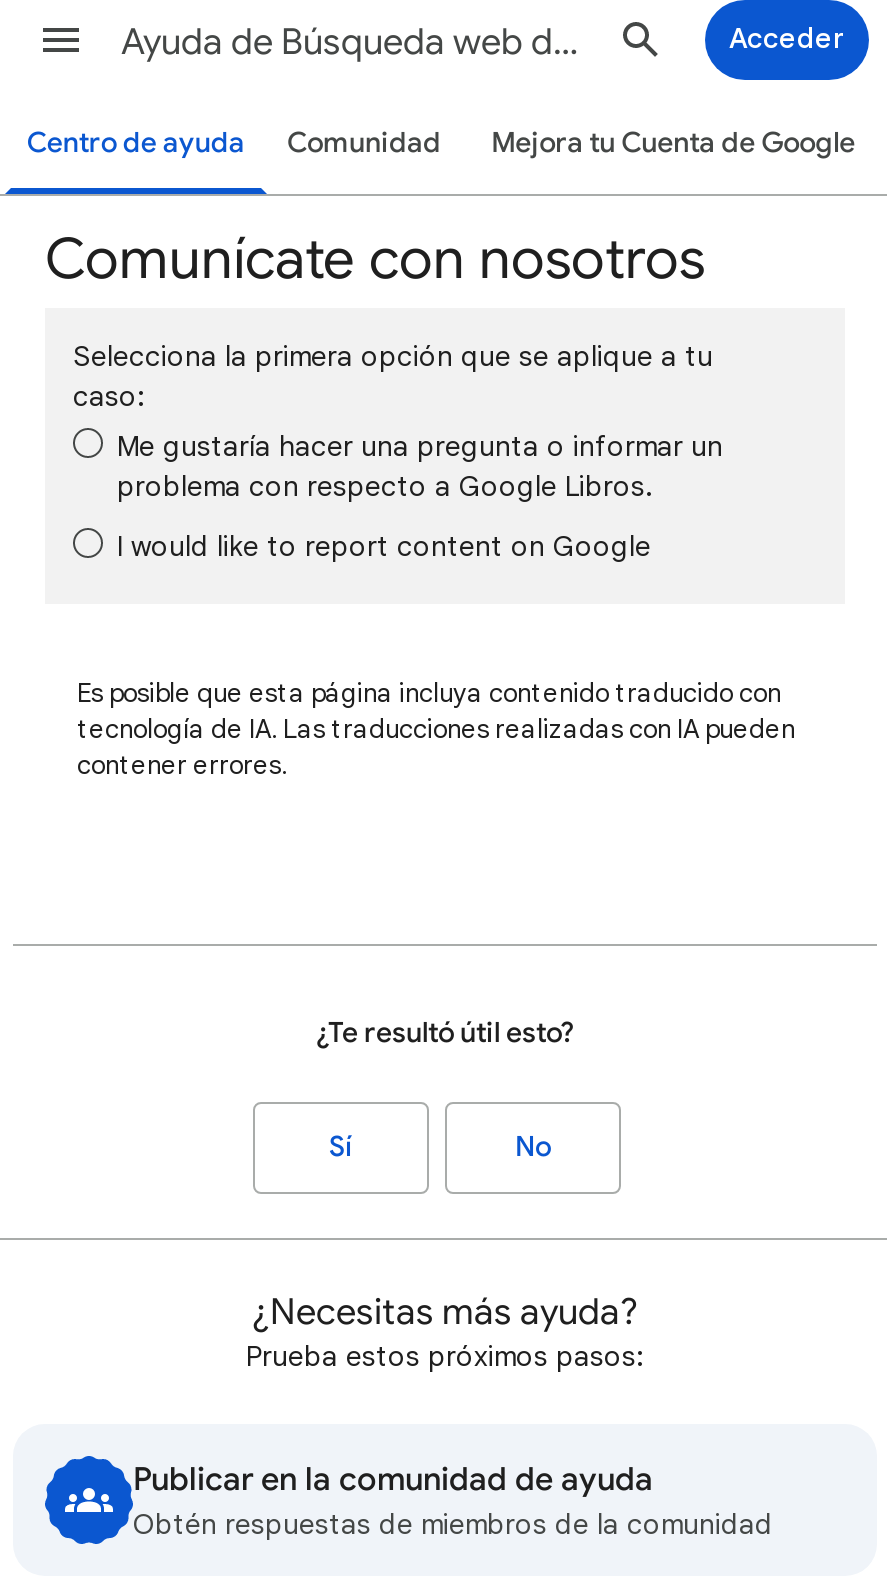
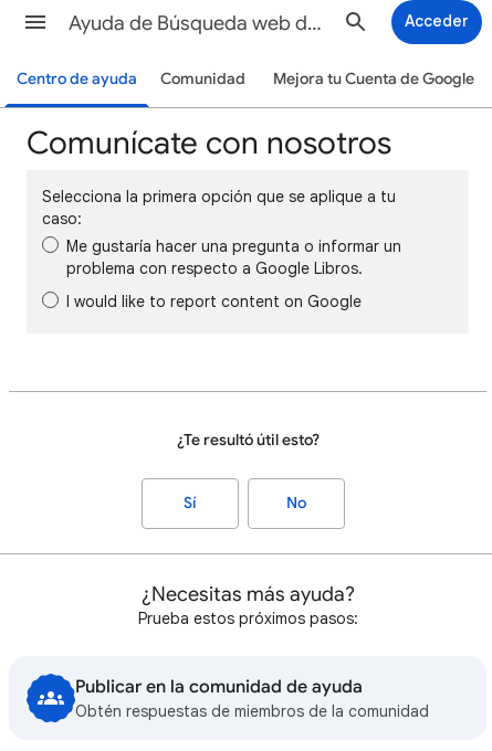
- Es posible que esta página incluya contenido traducido con
- tecnología de IA. Las traducciones realizadas con IA pueden
- contener errores.
